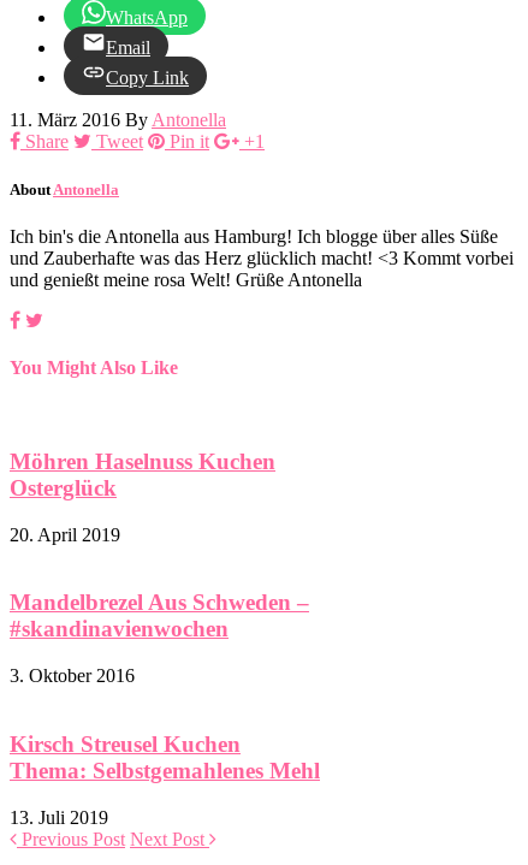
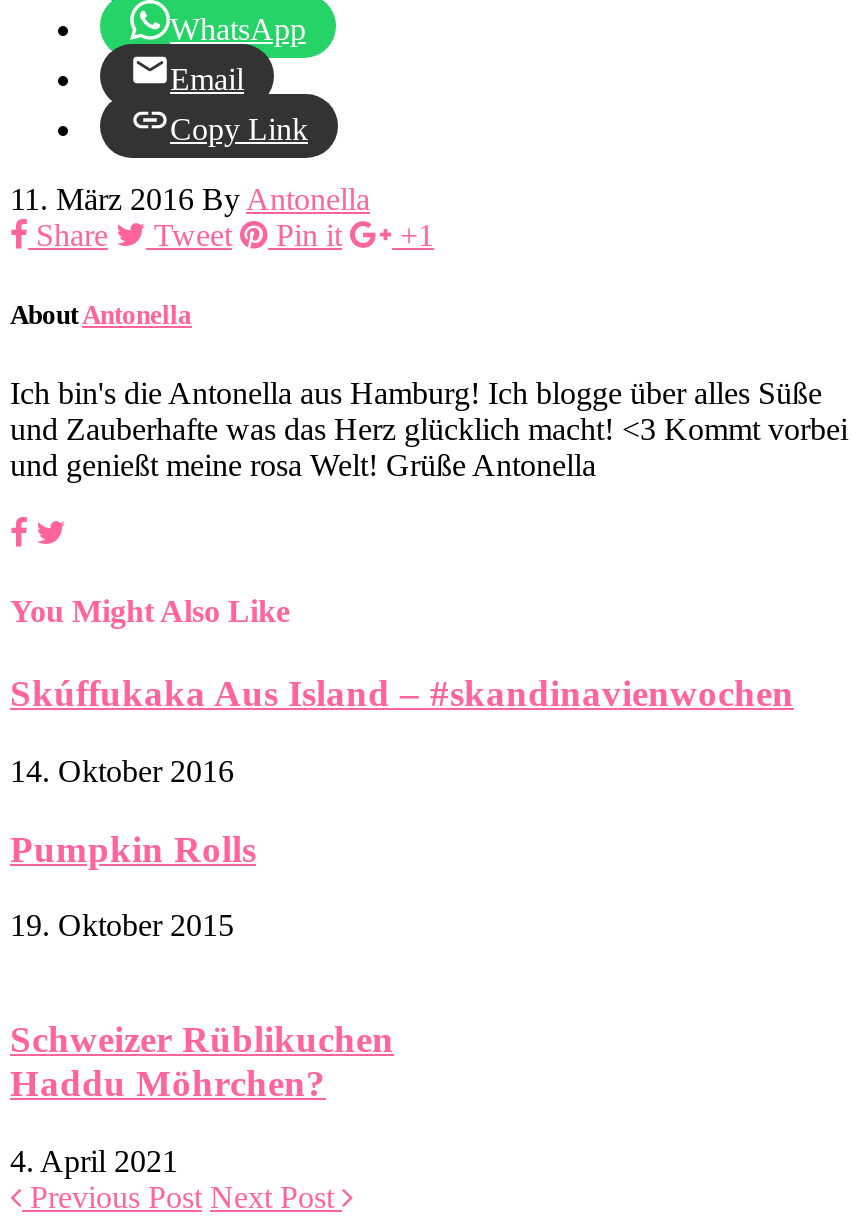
- Möhren Haselnuss Kuchen
- Osterglück
+ Skúffukaka Aus Island – #skandinavienwochen

- 20. April 2019
+ 14. Oktober 2016

- Mandelbrezel Aus Schweden –
- #skandinavienwochen
+ Pumpkin Rolls

- 3. Oktober 2016
+ 19. Oktober 2015

- Kirsch Streusel Kuchen
- Thema: Selbstgemahlenes Mehl
+ Schweizer Rüblikuchen
+ Haddu Möhrchen?

- 13. Juli 2019
+ 4. April 2021
